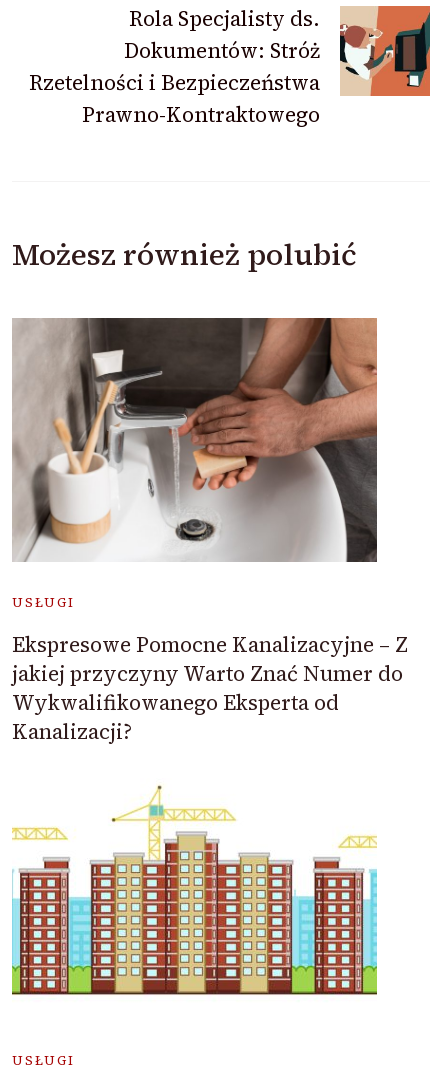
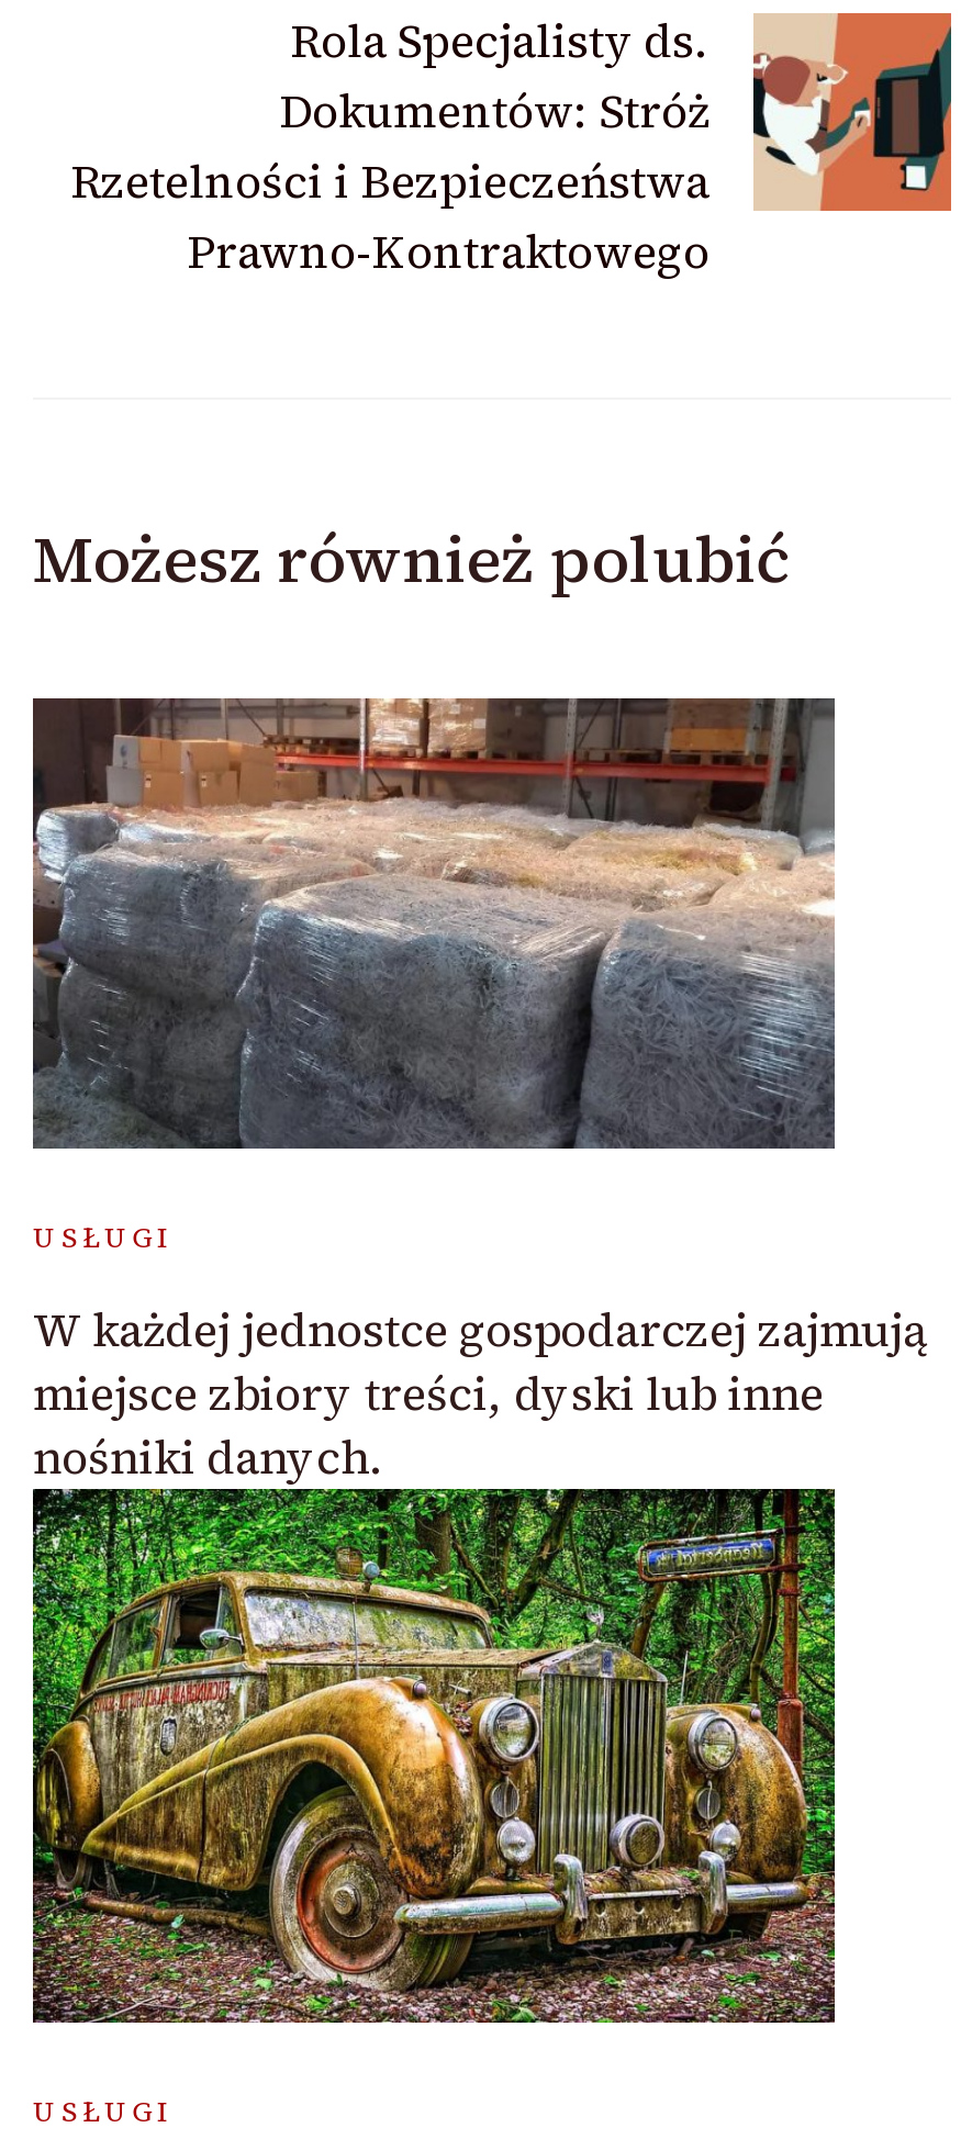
- [image]
+ [image]

- Ekspresowe Pomocne Kanalizacyjne – Z
- jakiej przyczyny Warto Znać Numer do
- Wykwalifikowanego Eksperta od
- Kanalizacji?
+ W każdej jednostce gospodarczej zajmują
+ miejsce zbiory treści, dyski lub inne
+ nośniki danych.

- [image]
+ [image]
